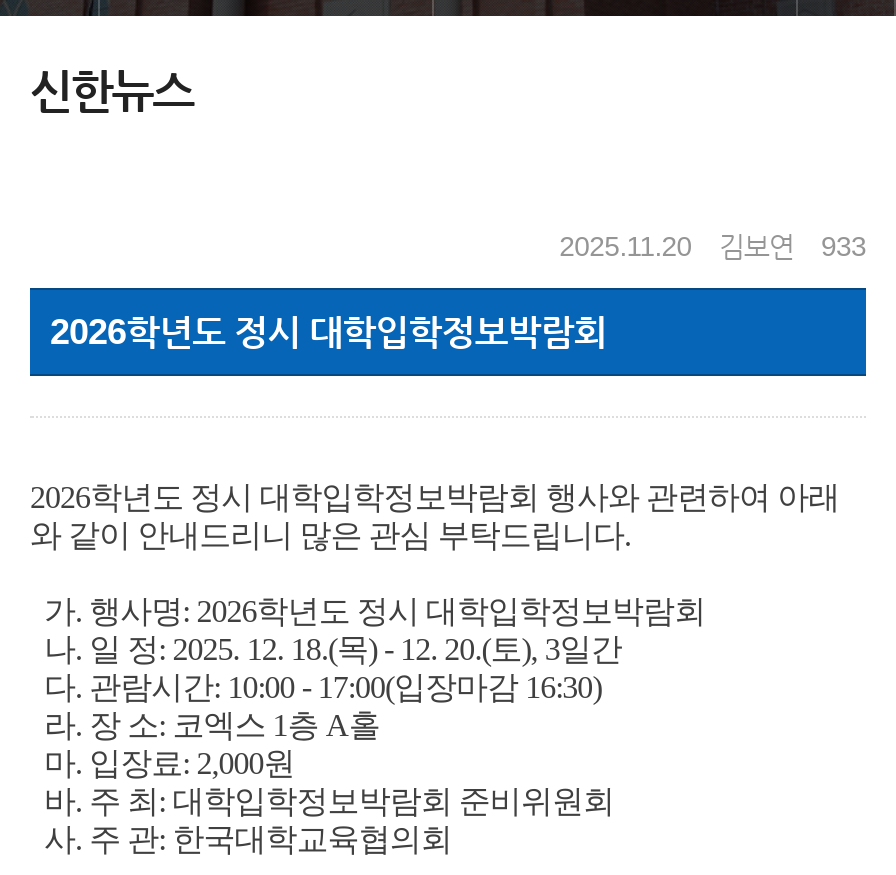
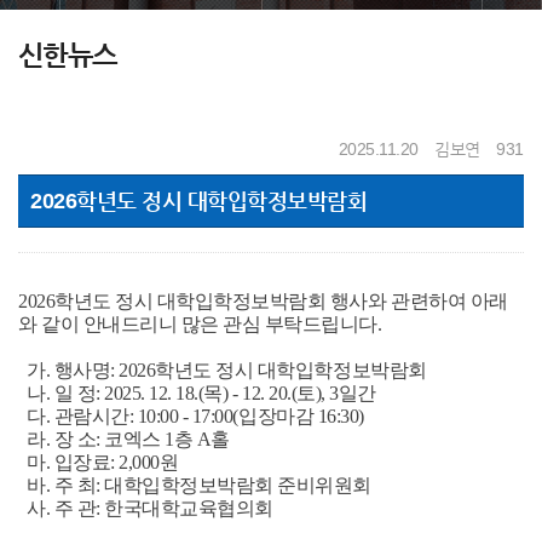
- 2025.11.20 김보연 933
+ 2025.11.20 김보연 931
